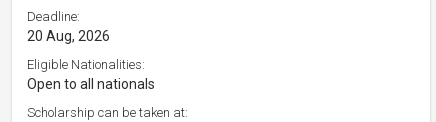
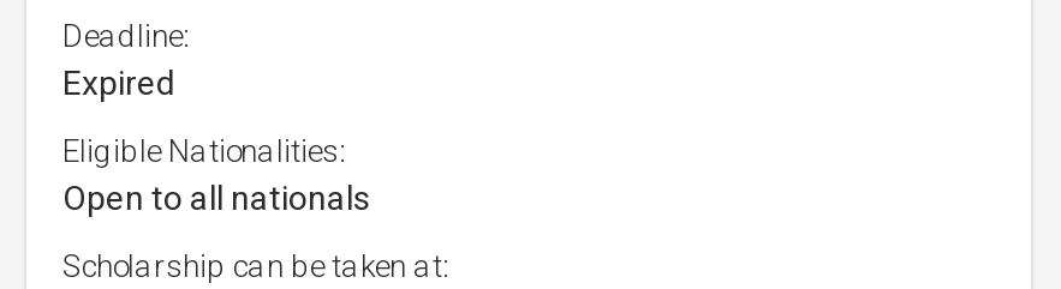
- 20 Aug, 2026
+ Expired
